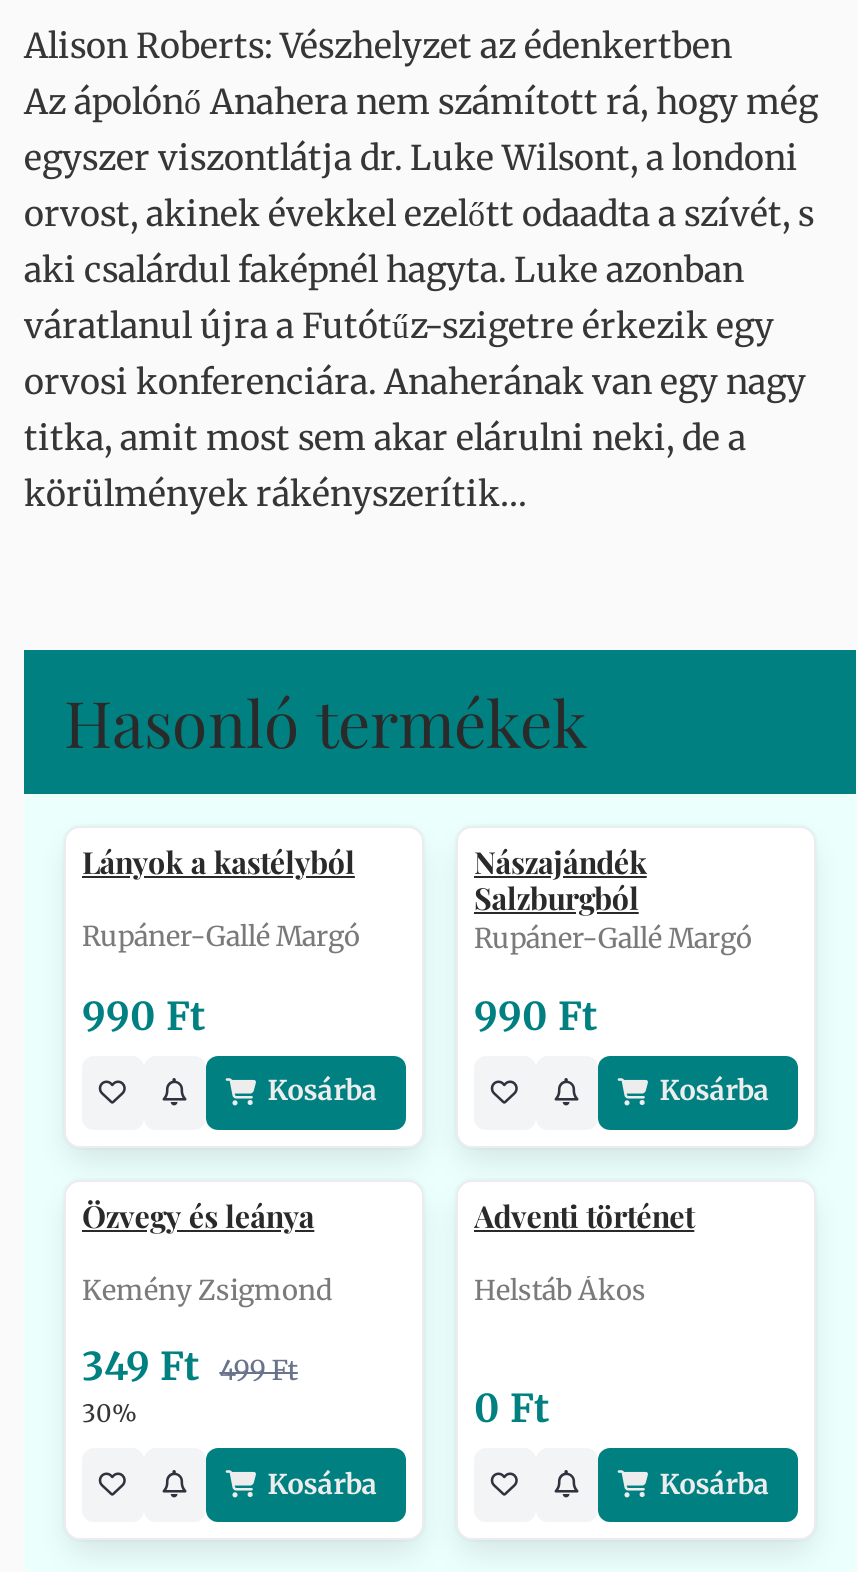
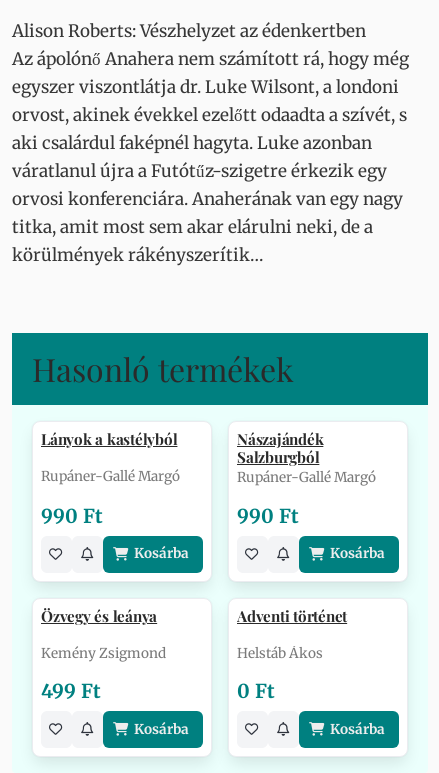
- 349 Ft 499 Ft
- 30%
+ 499 Ft
